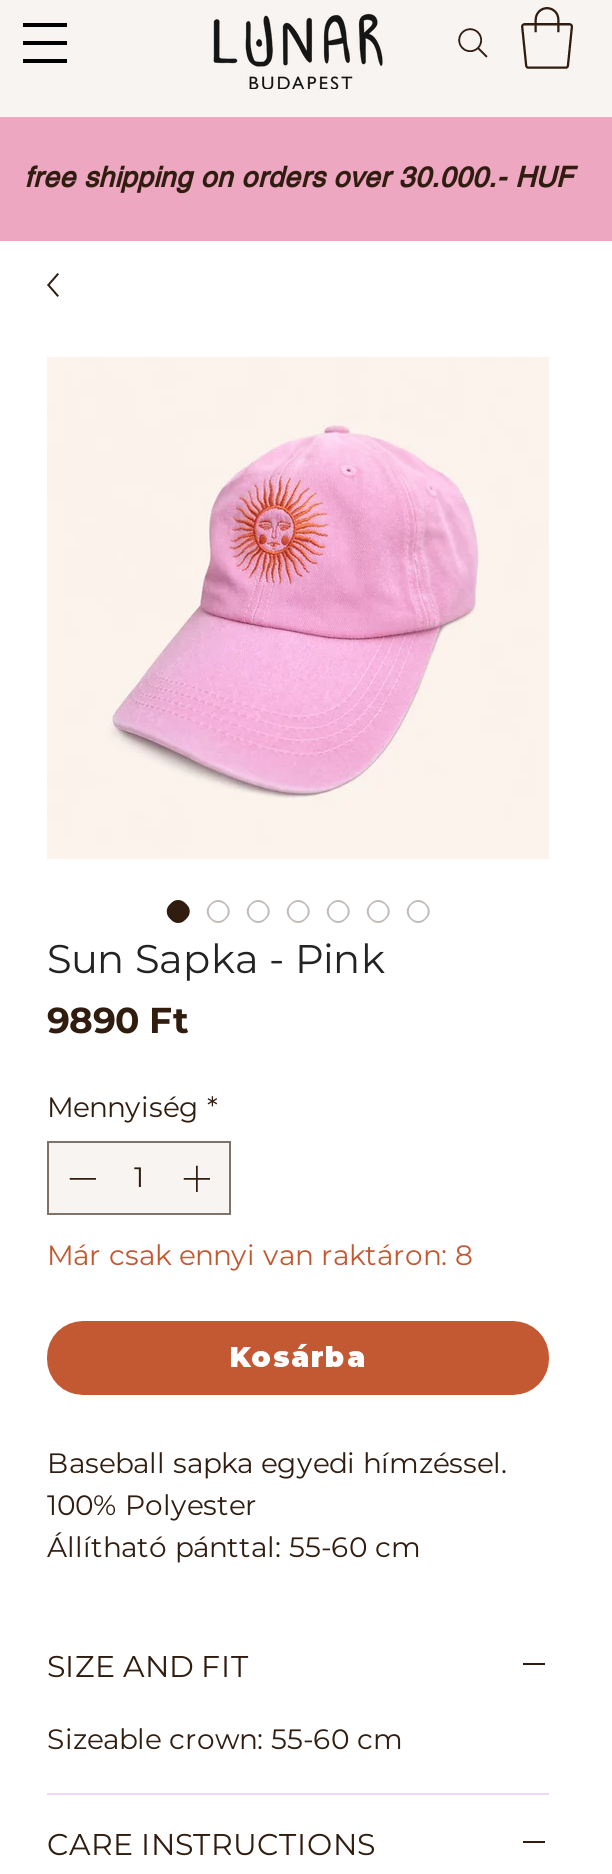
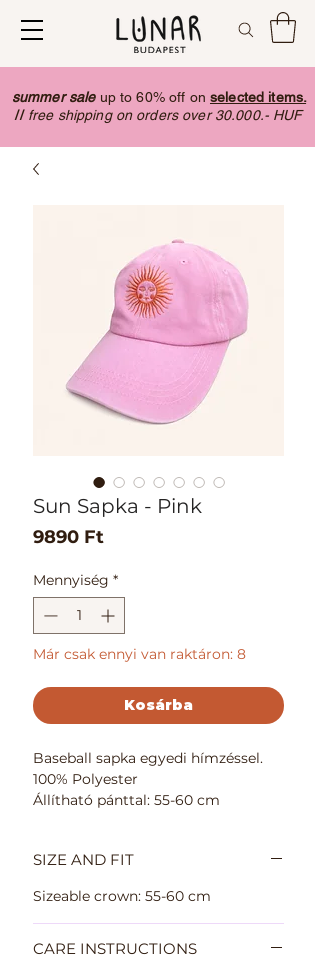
- free shipping on orders over 30.000.- HUF
+ summer sale up to 60% off on selected items.
+ // free shipping on orders over 30.000.- HUF
